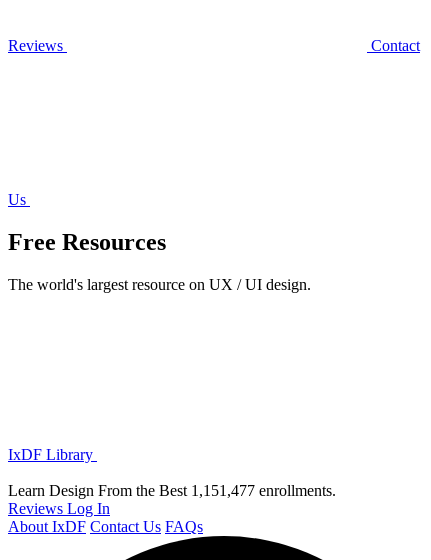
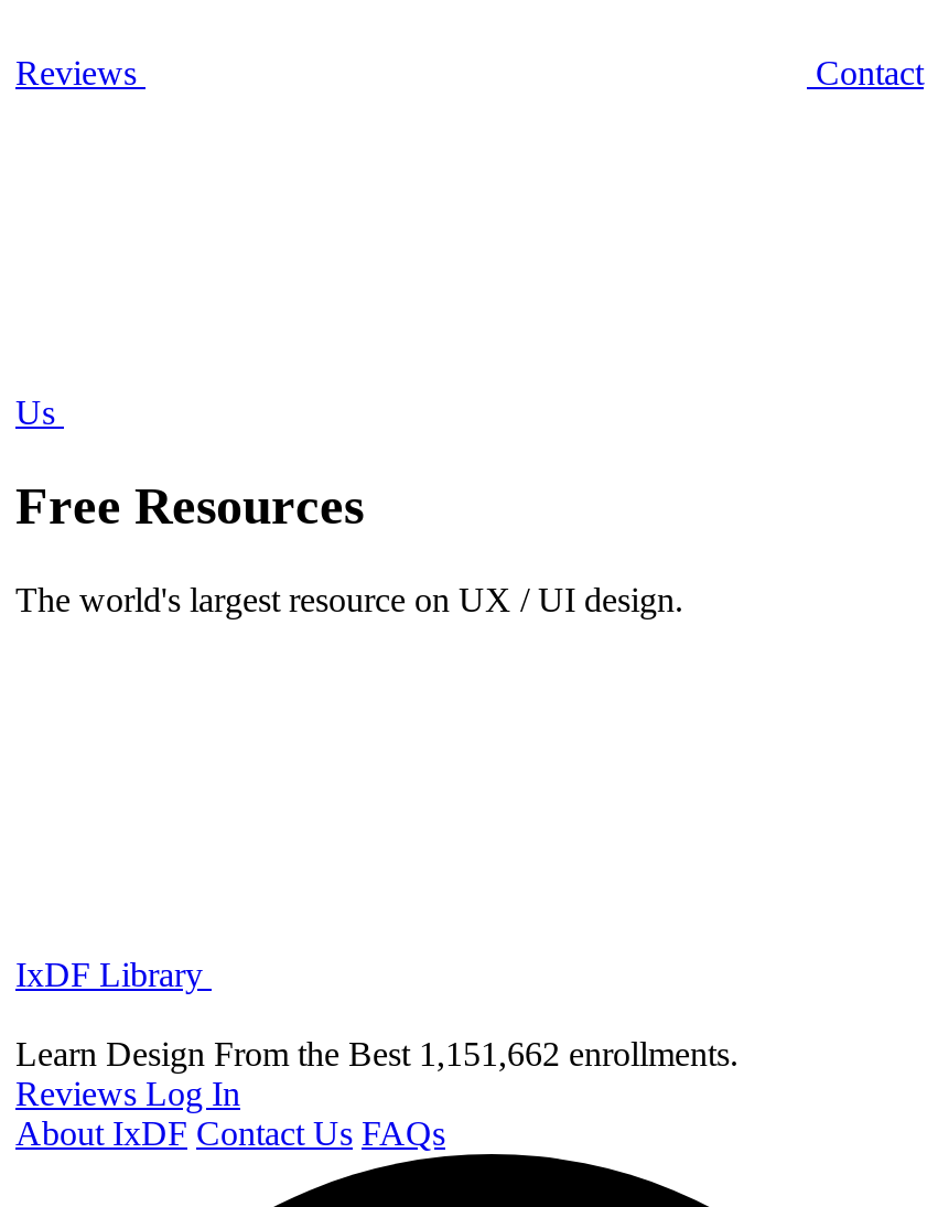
- Learn Design From the Best 1,151,477 enrollments.
+ Learn Design From the Best 1,151,662 enrollments.
